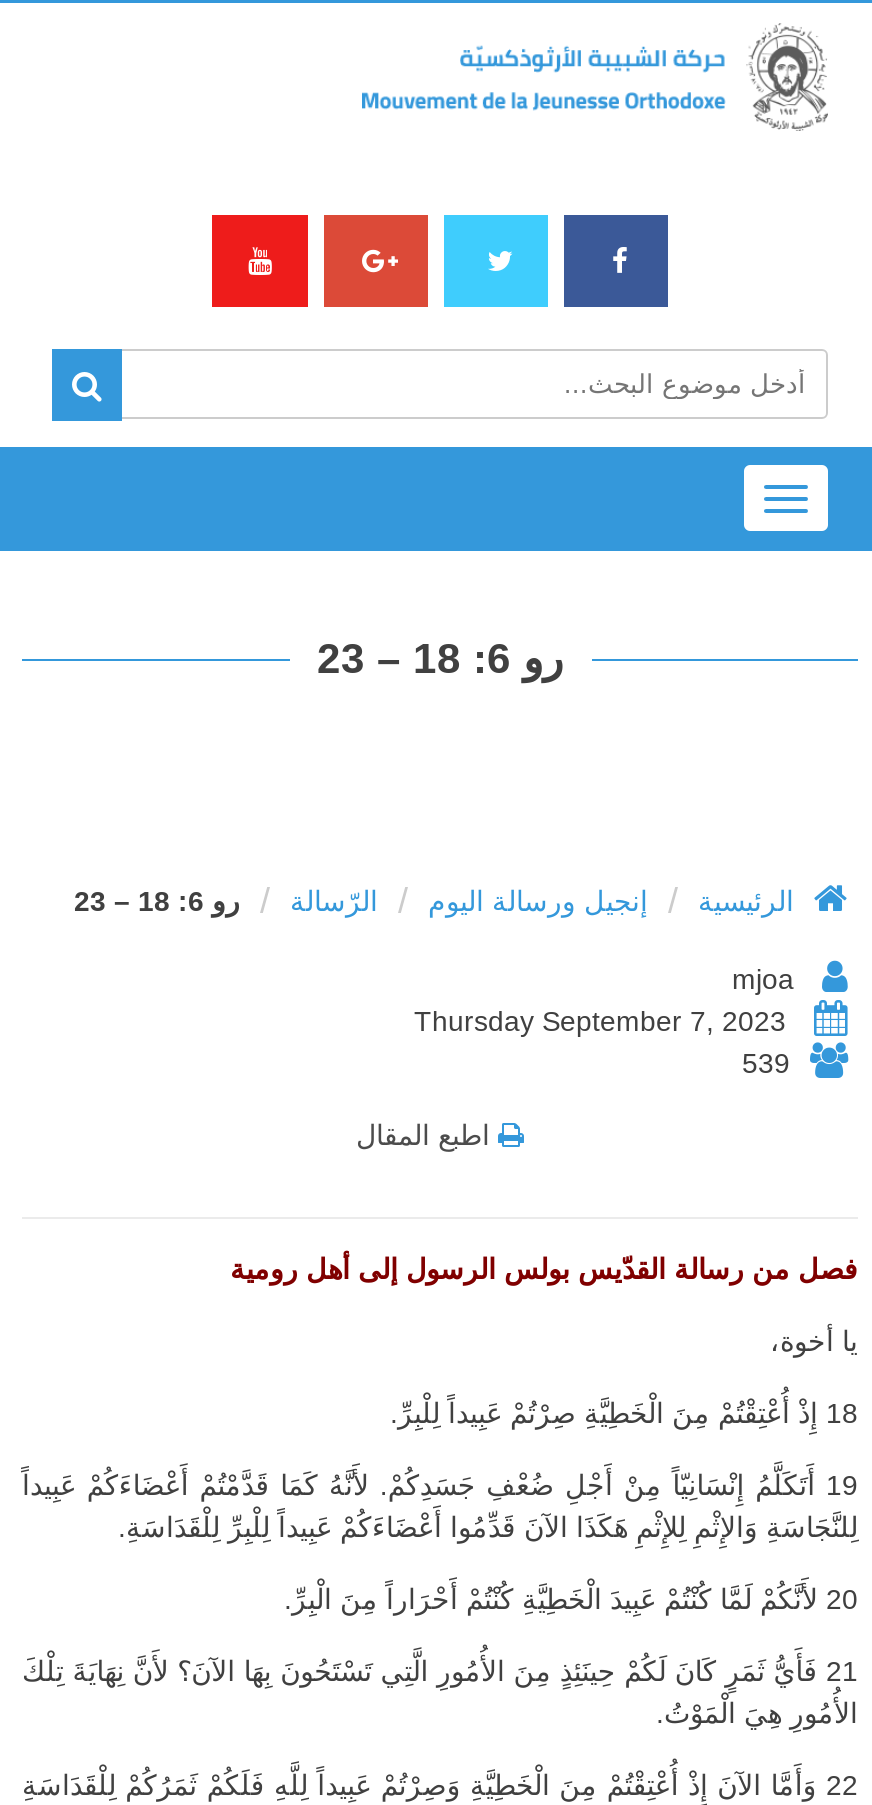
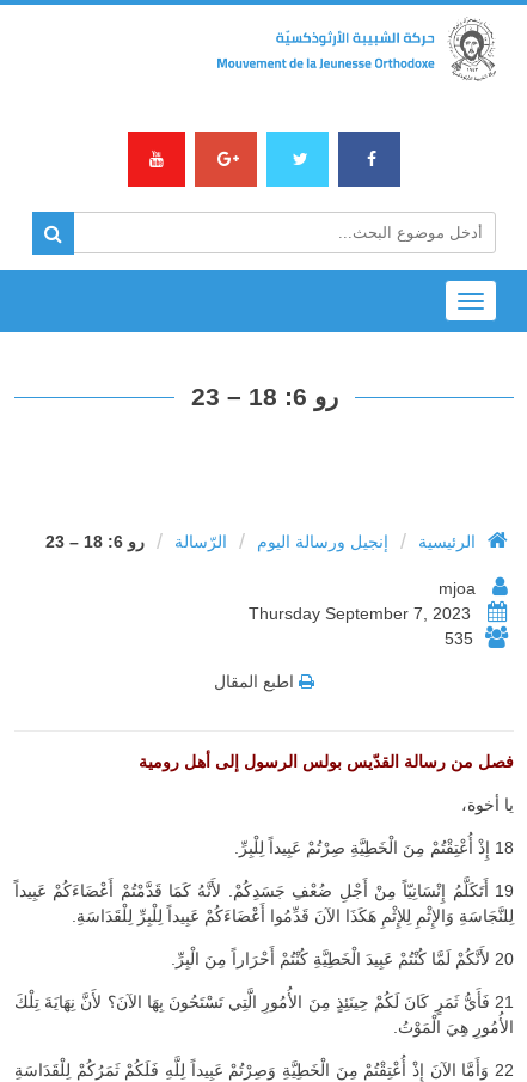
- 539
+ 535
